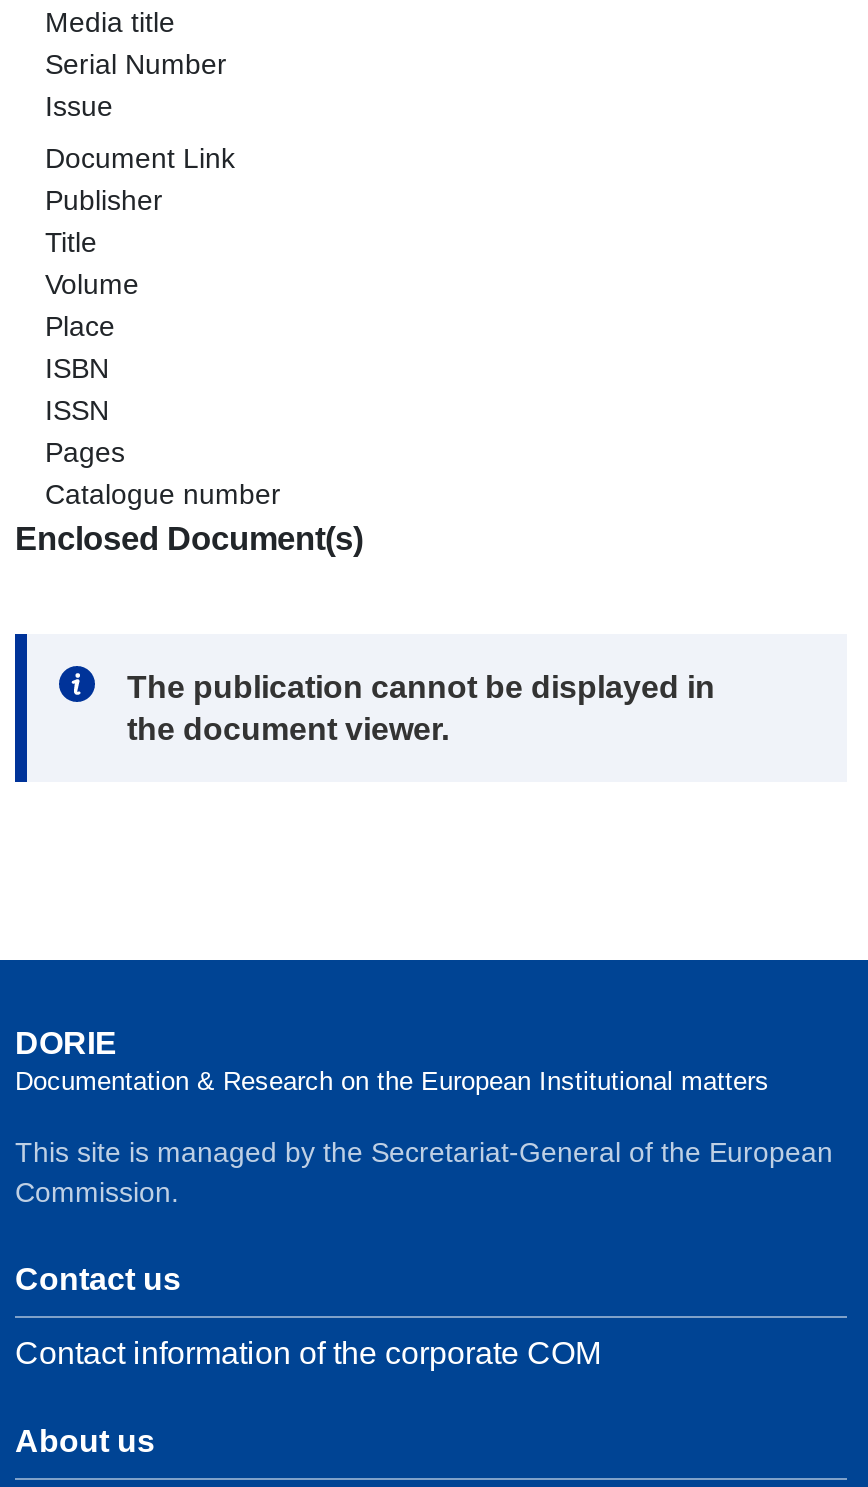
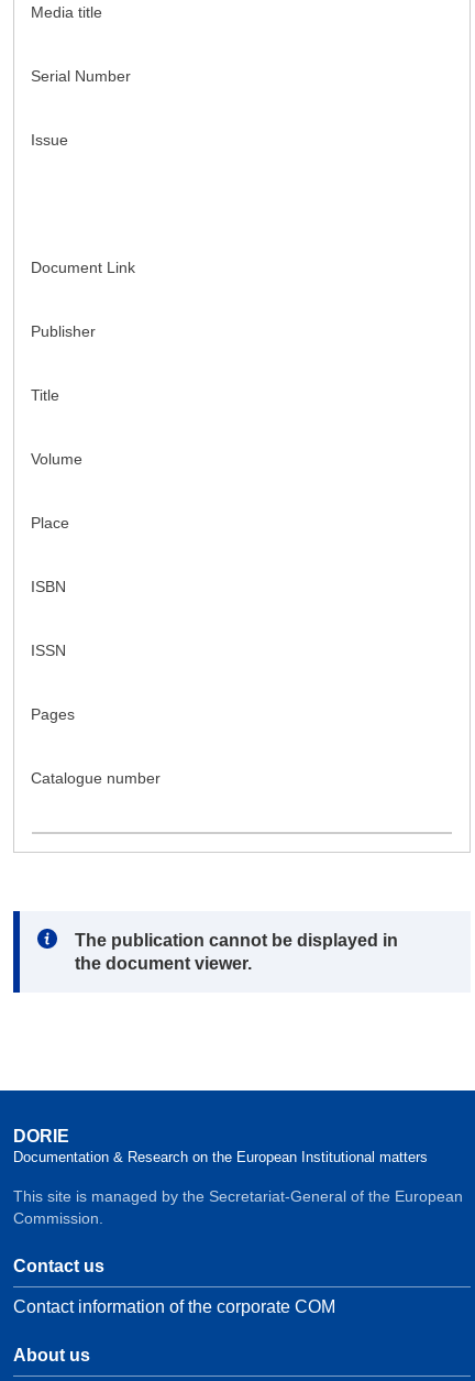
- Enclosed Document(s)
